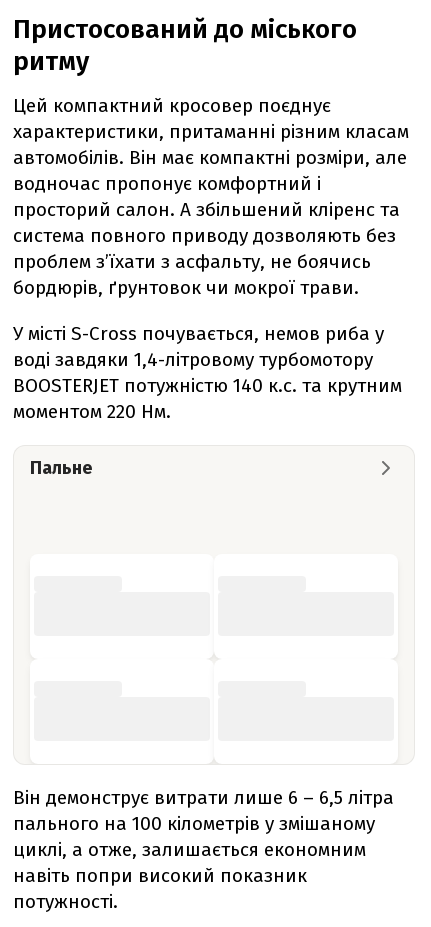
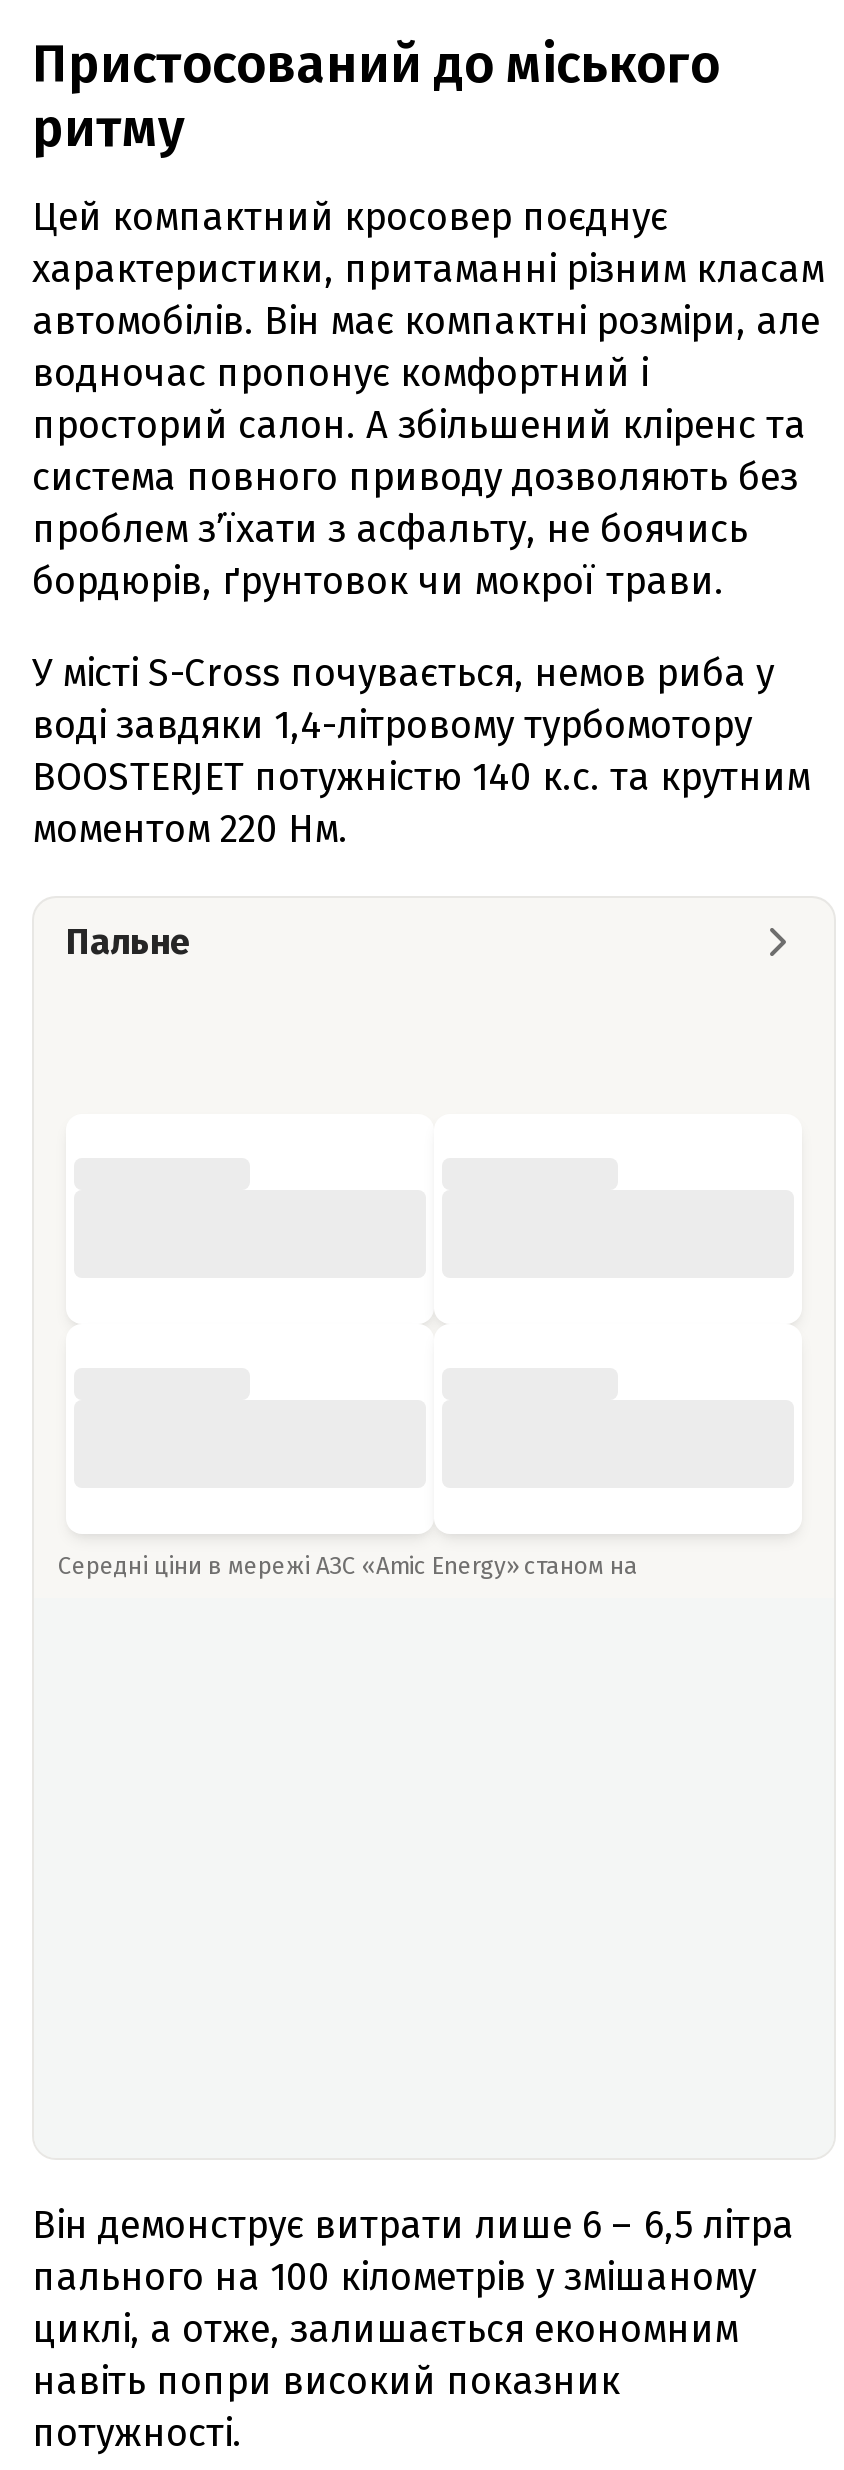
+ Середні ціни в мережі АЗС «Amic Energy» станом на
